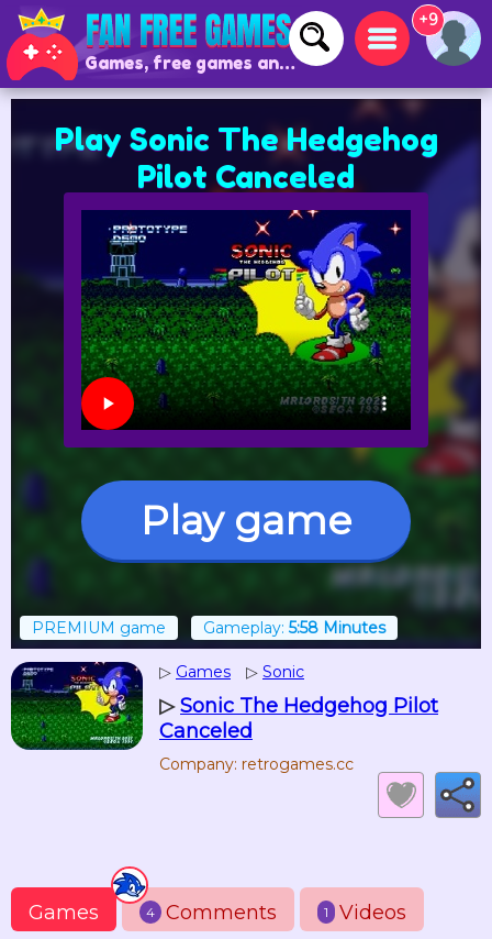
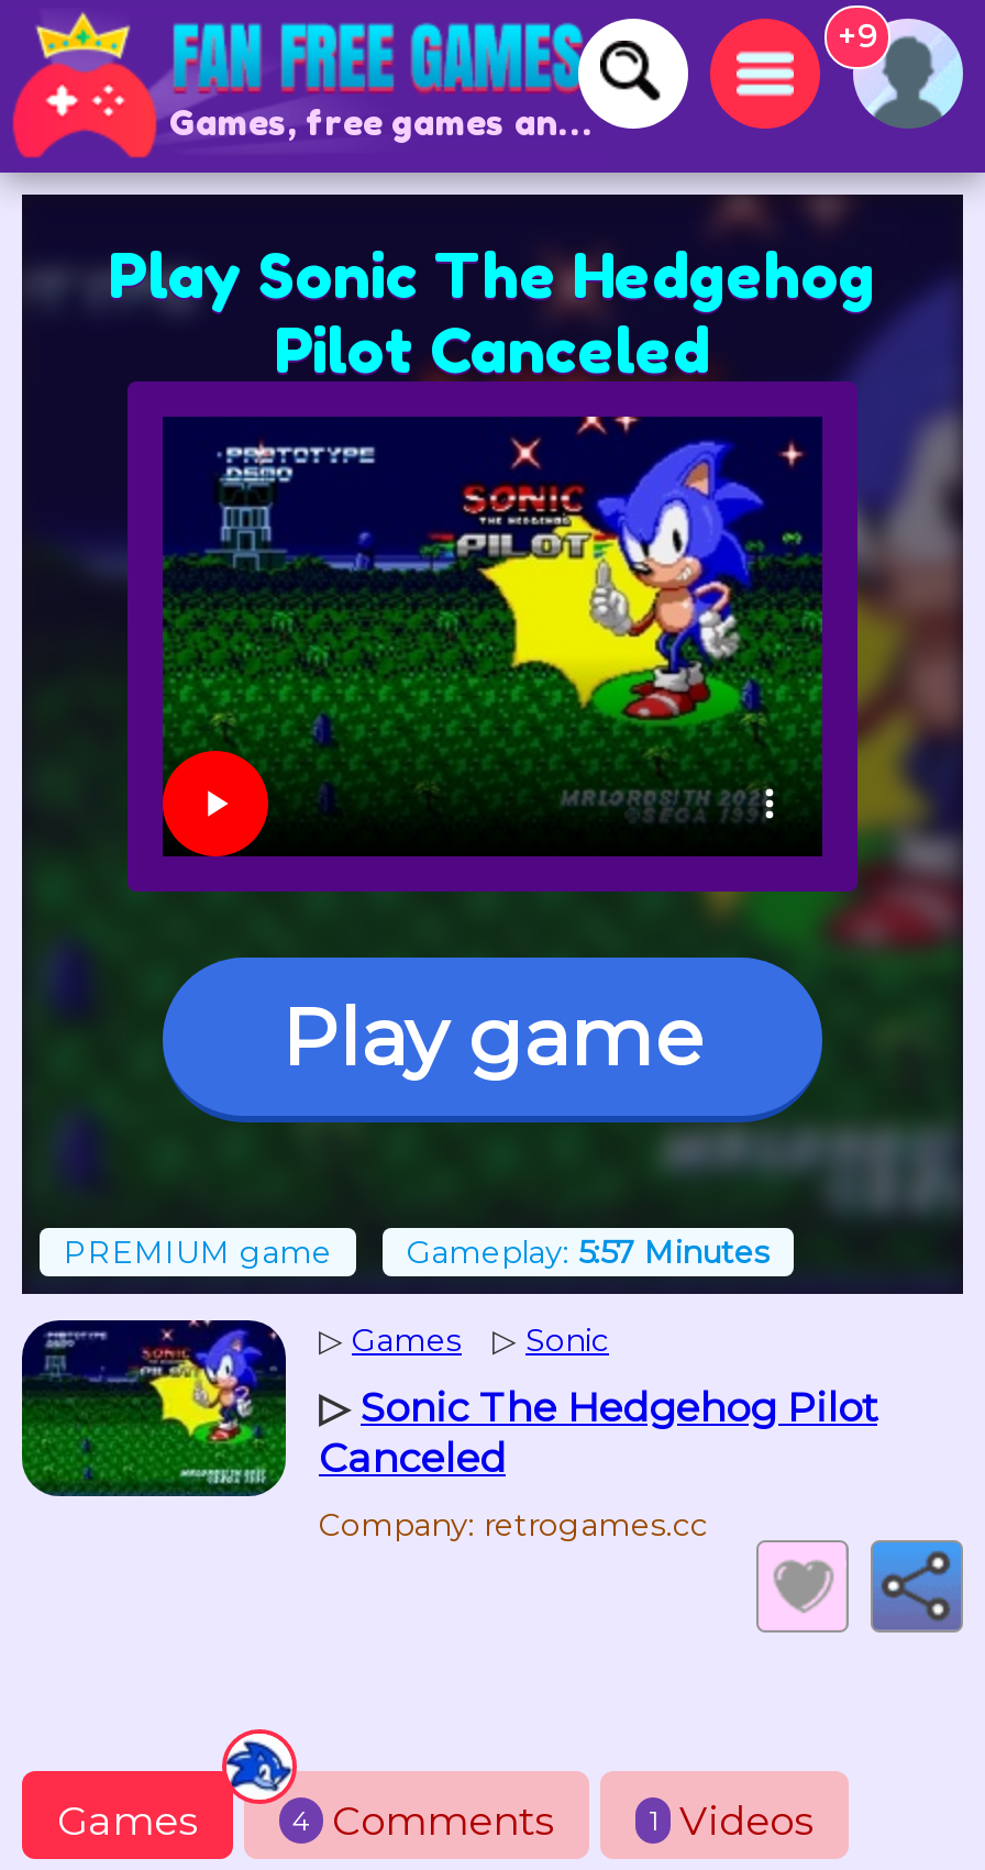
- Gameplay: 5:58 Minutes
+ Gameplay: 5:57 Minutes
